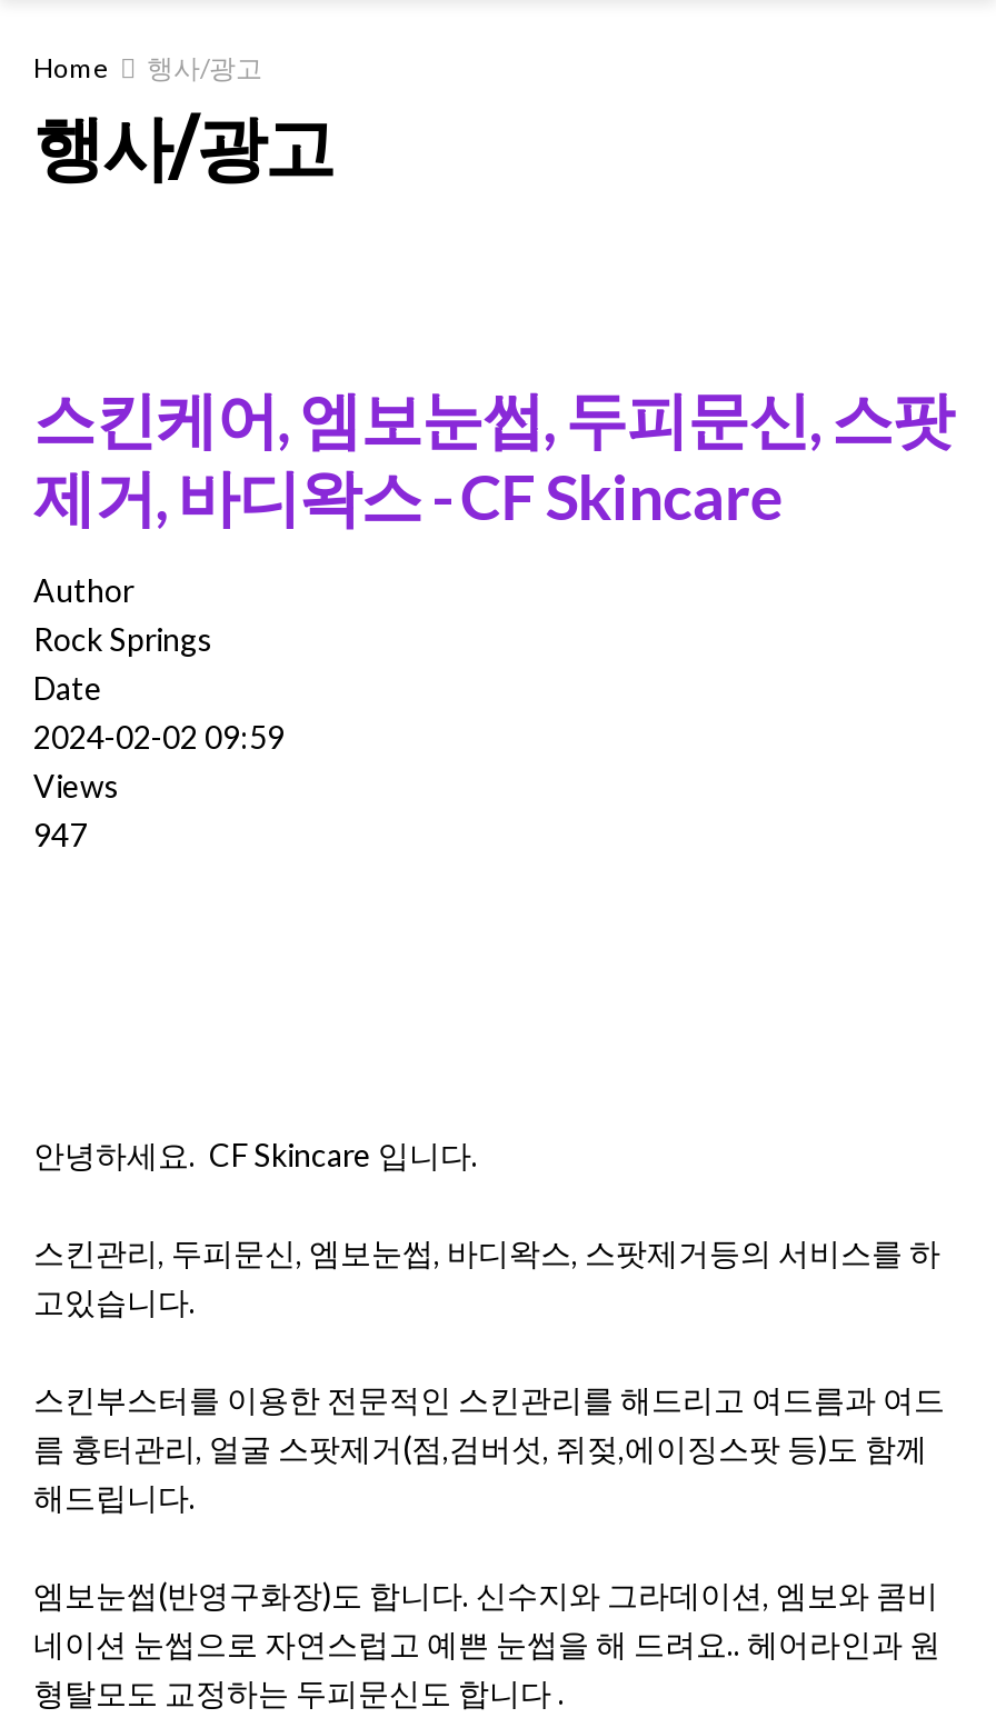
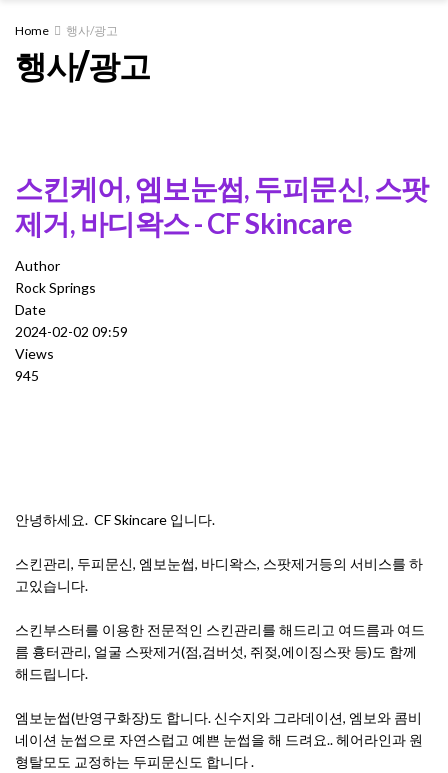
- 947
+ 945
